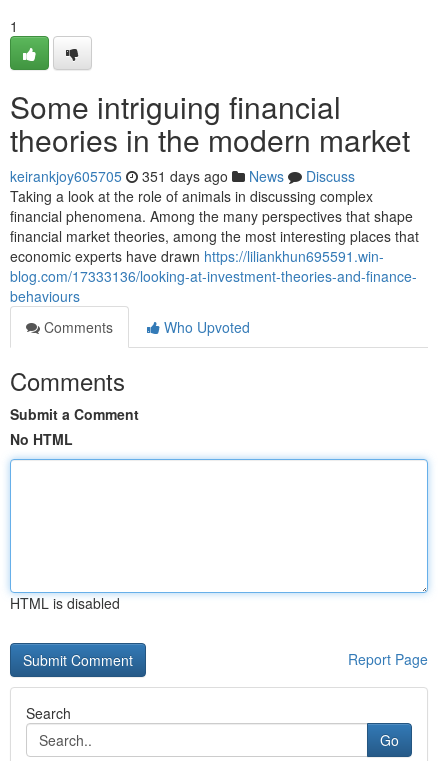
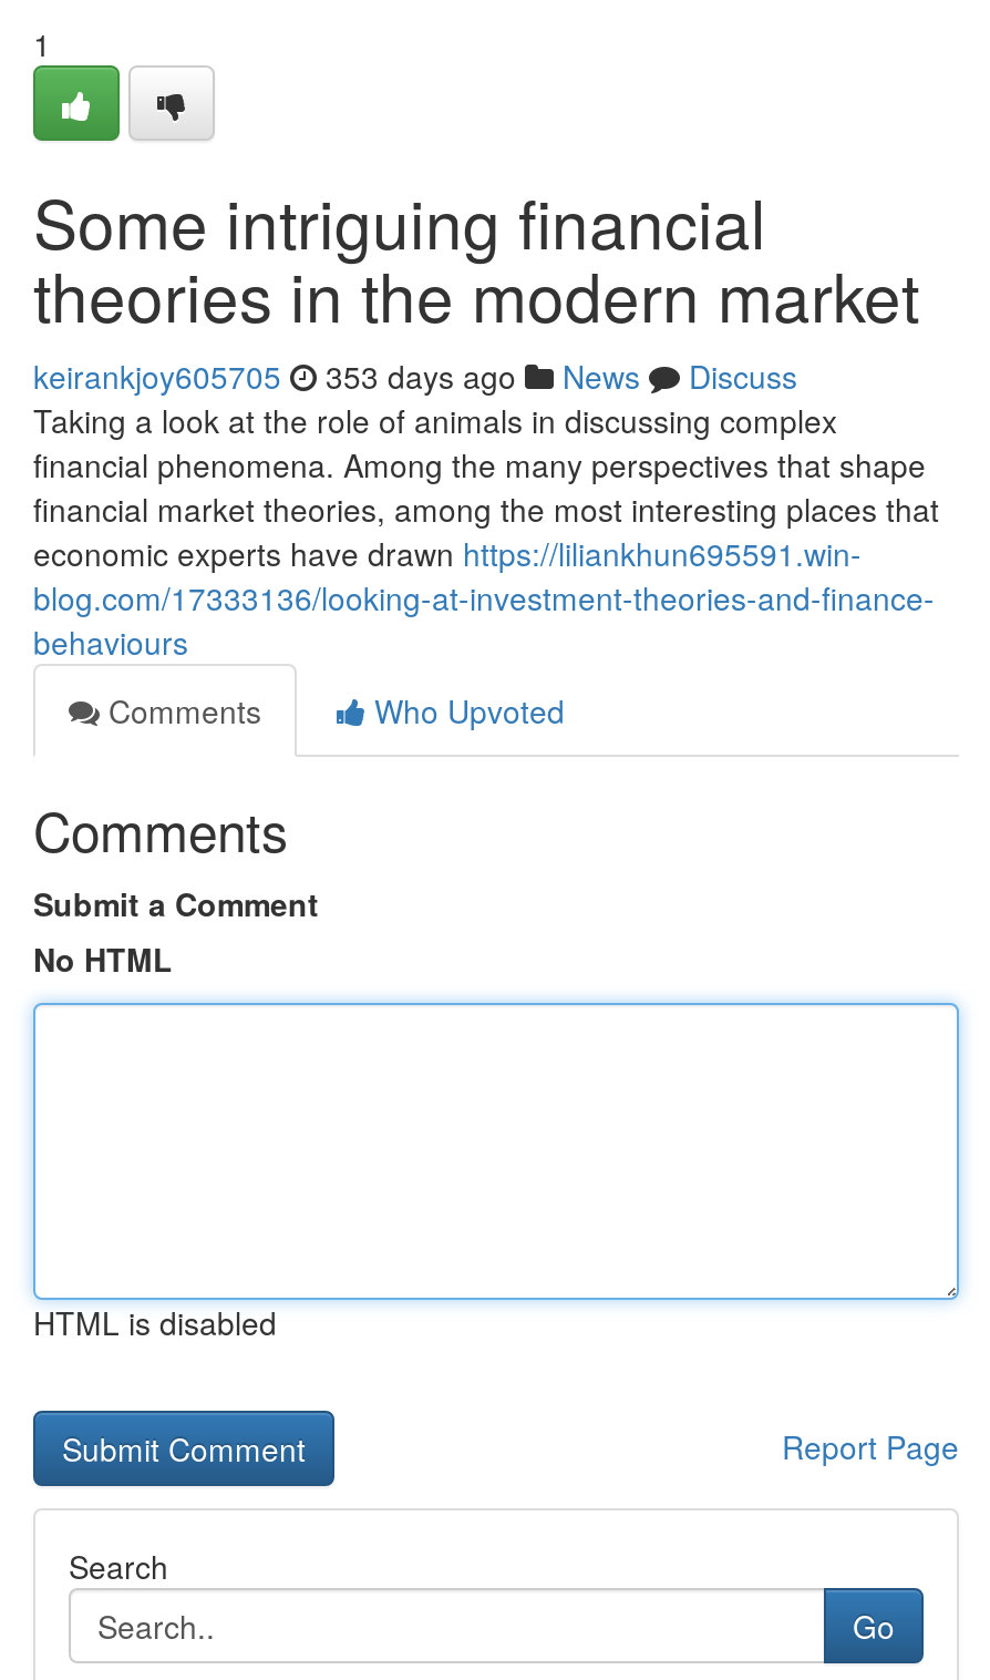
- keirankjoy605705 351 days ago News Discuss
+ keirankjoy605705 353 days ago News Discuss
